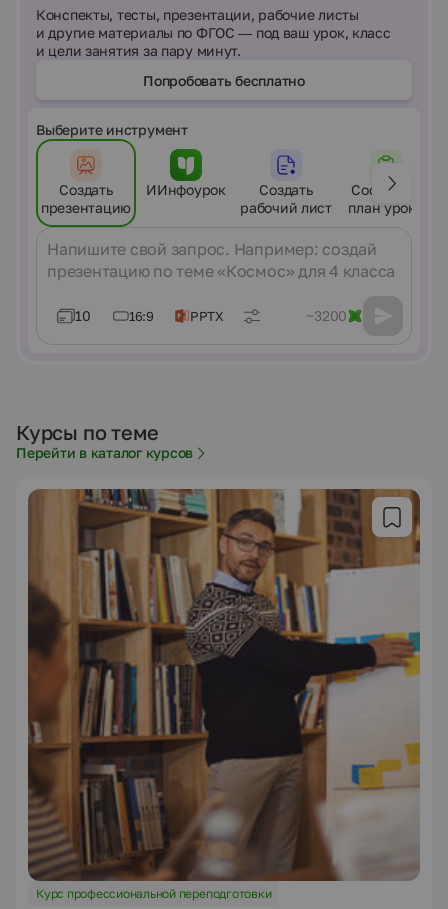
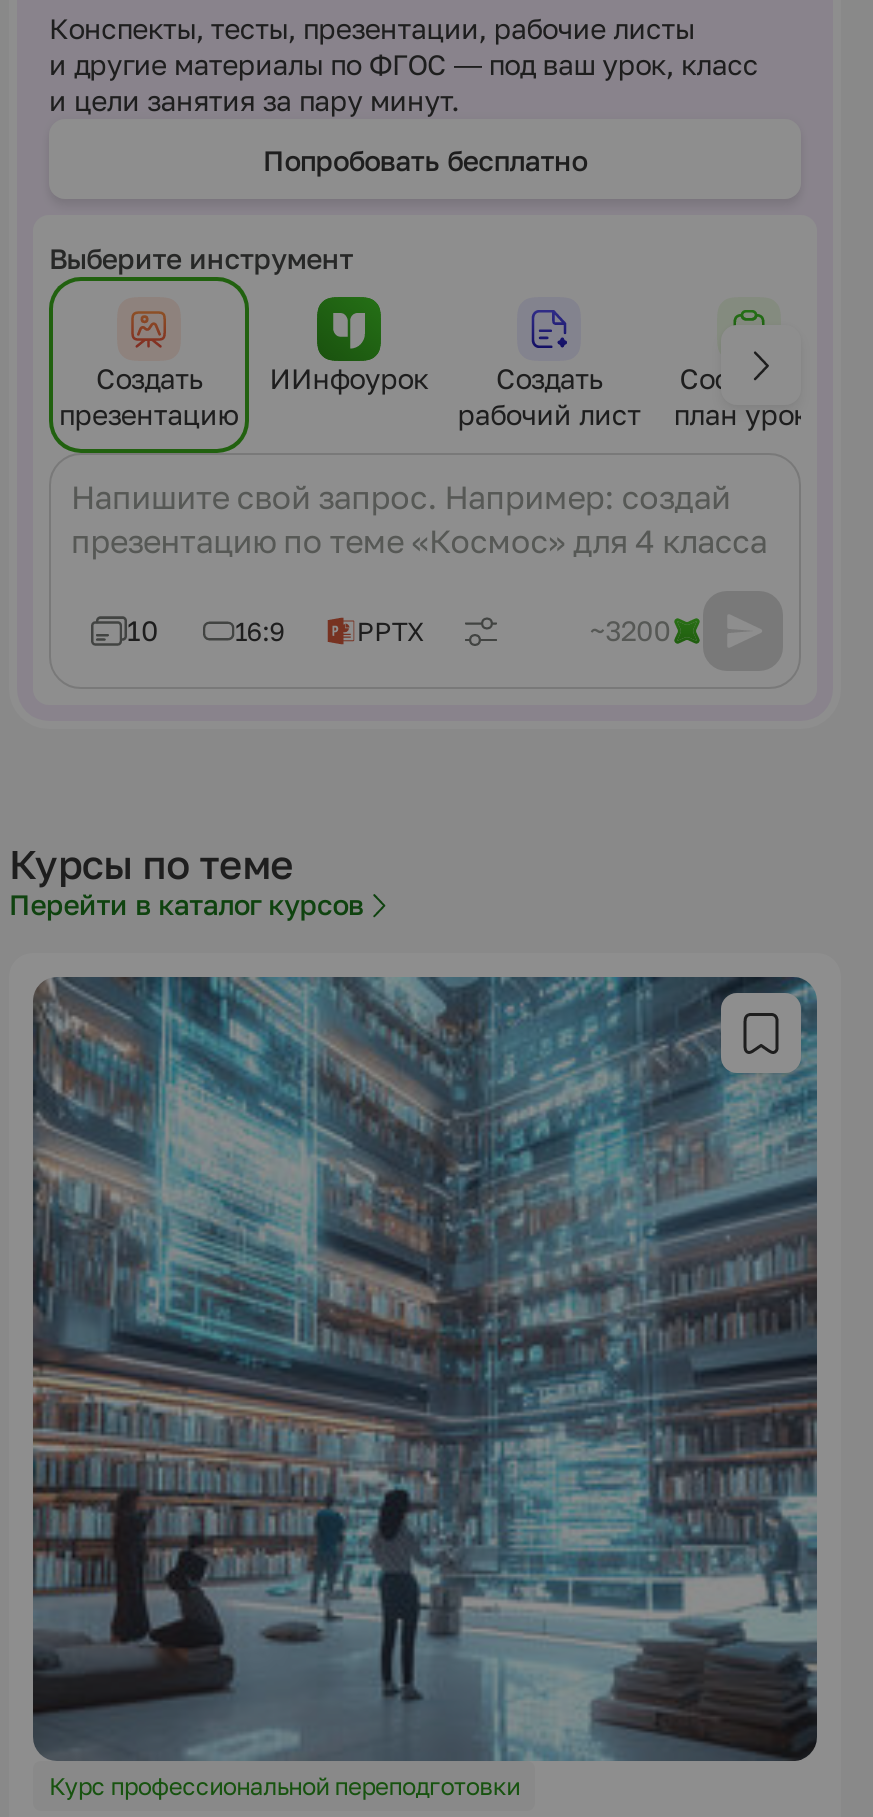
- [image]
+ [image]
